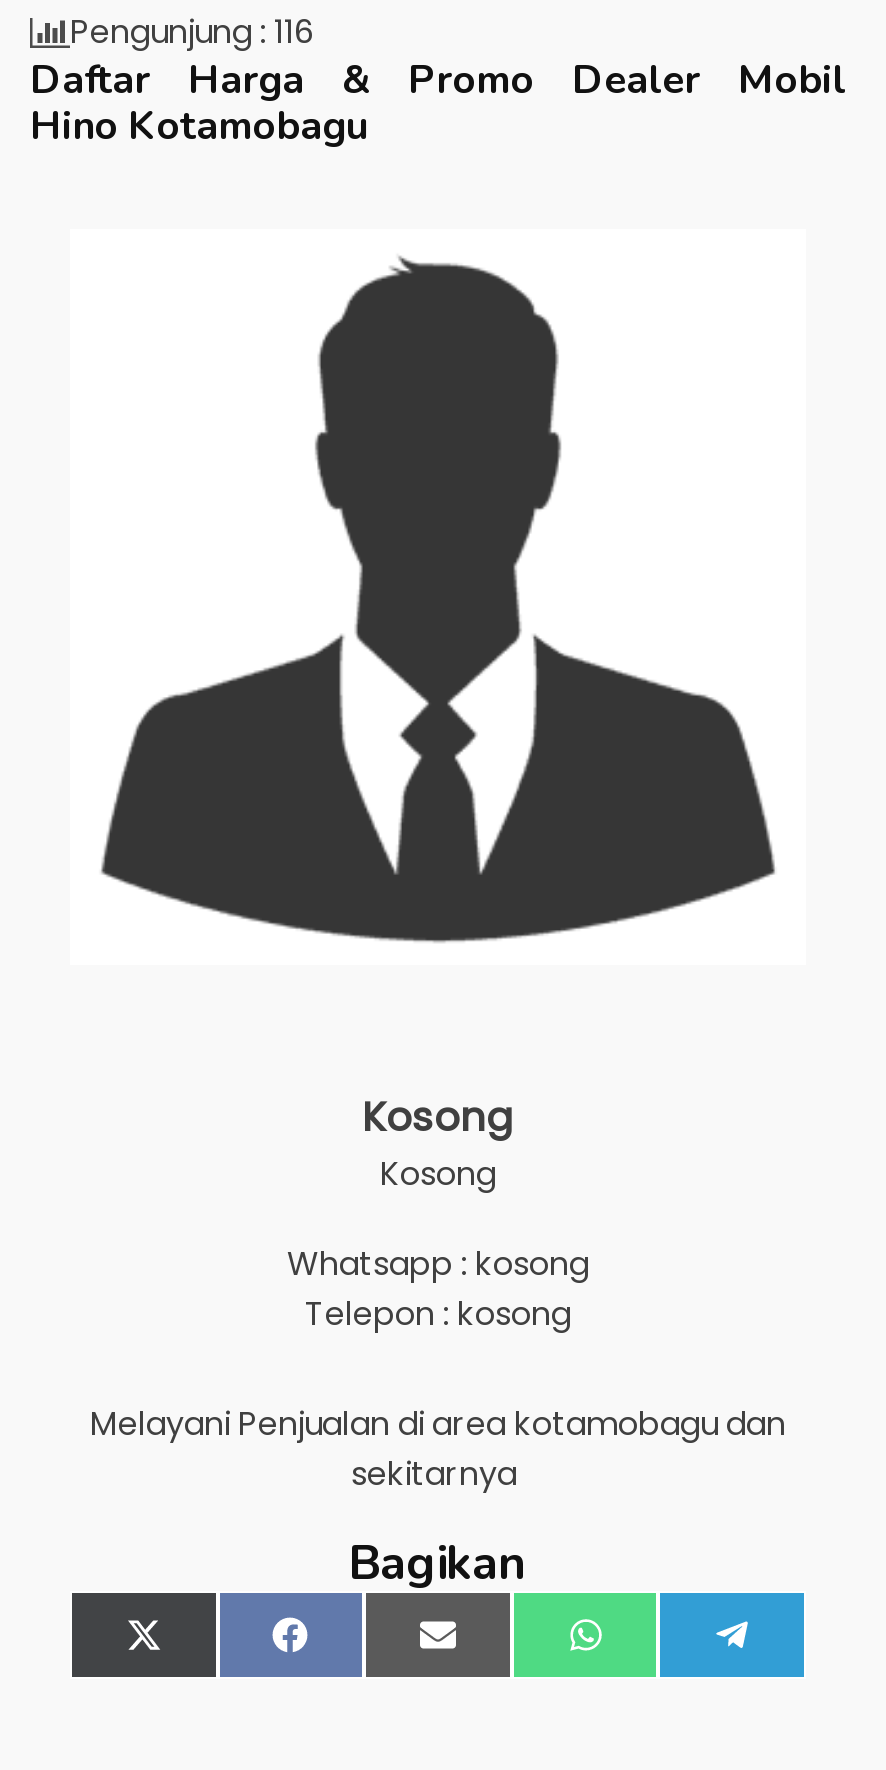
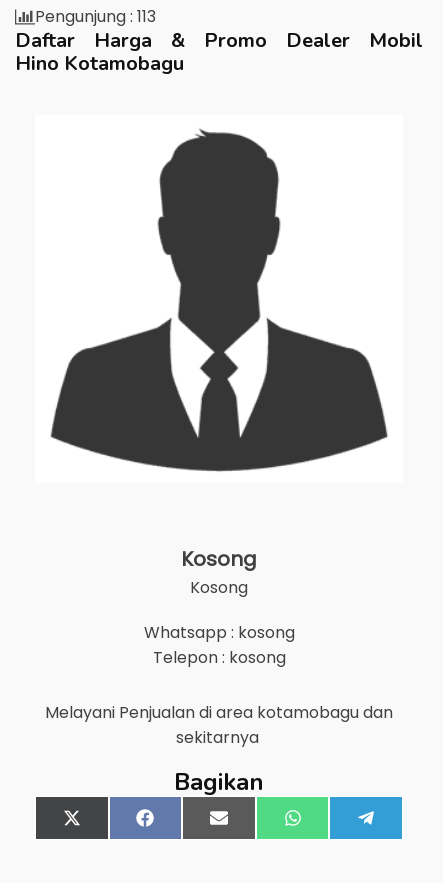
- Pengunjung : 116
+ Pengunjung : 113
